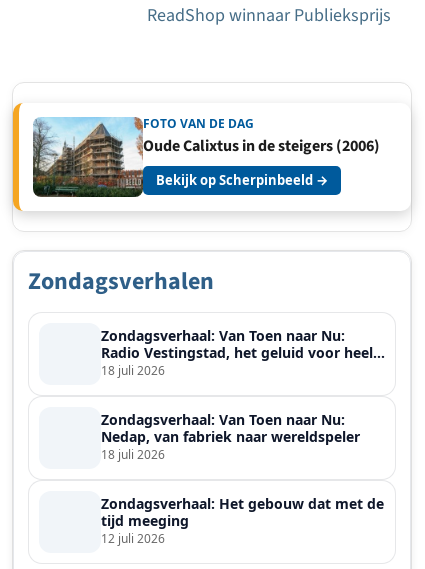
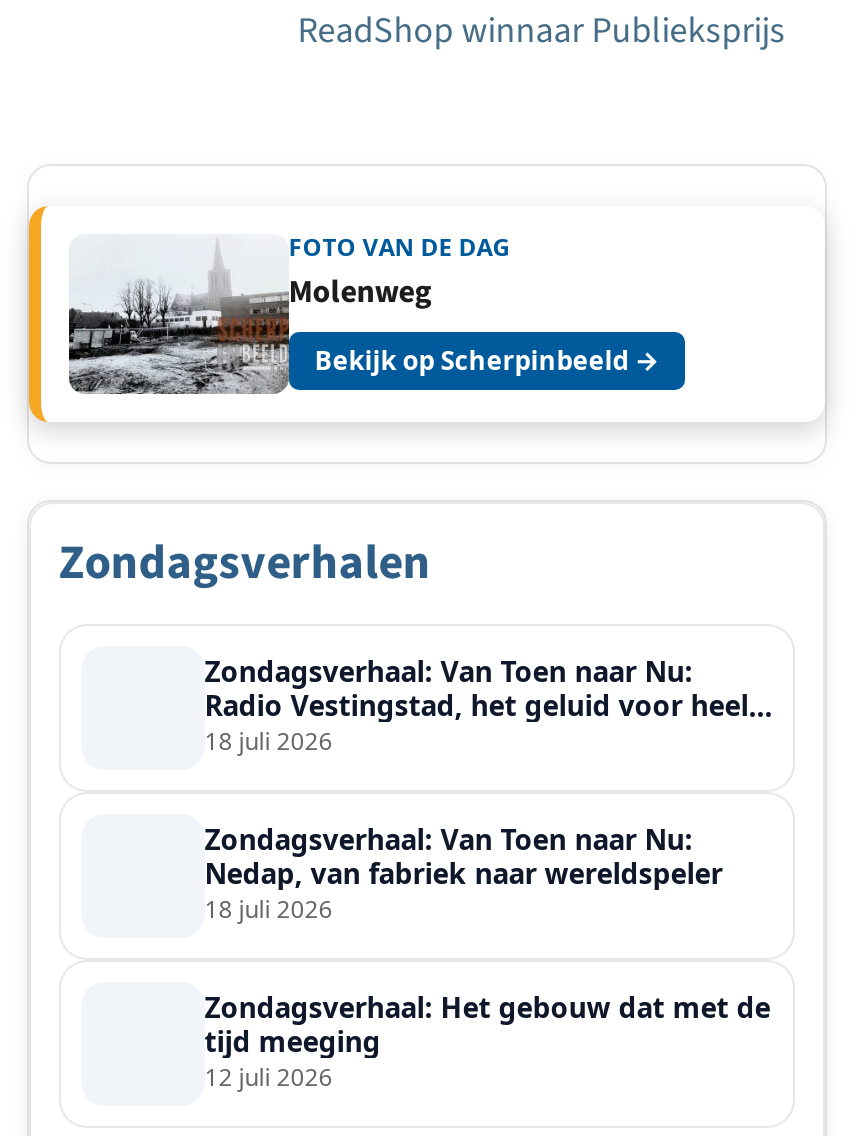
- [image]
- Oude Calixtus in de steigers (2006)
+ [image]
+ Molenweg
